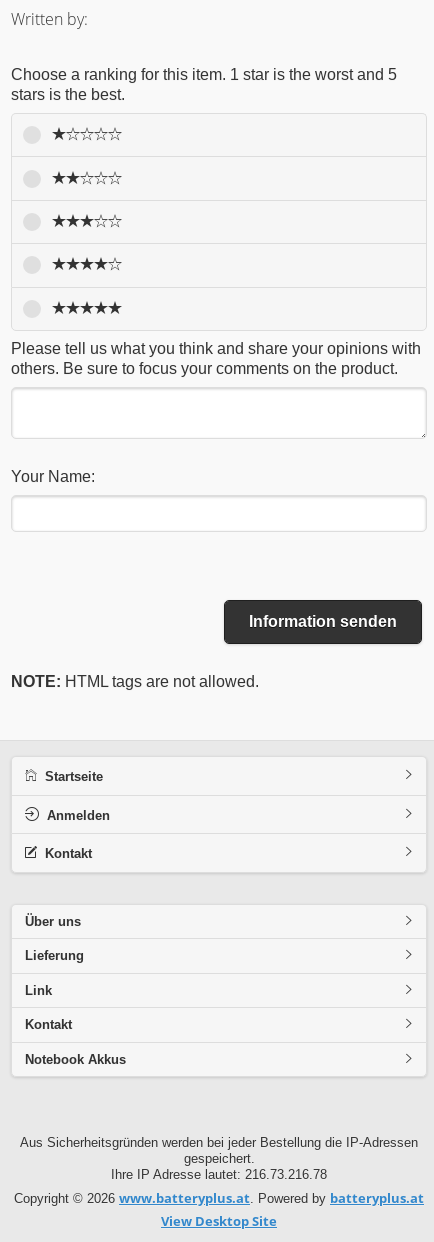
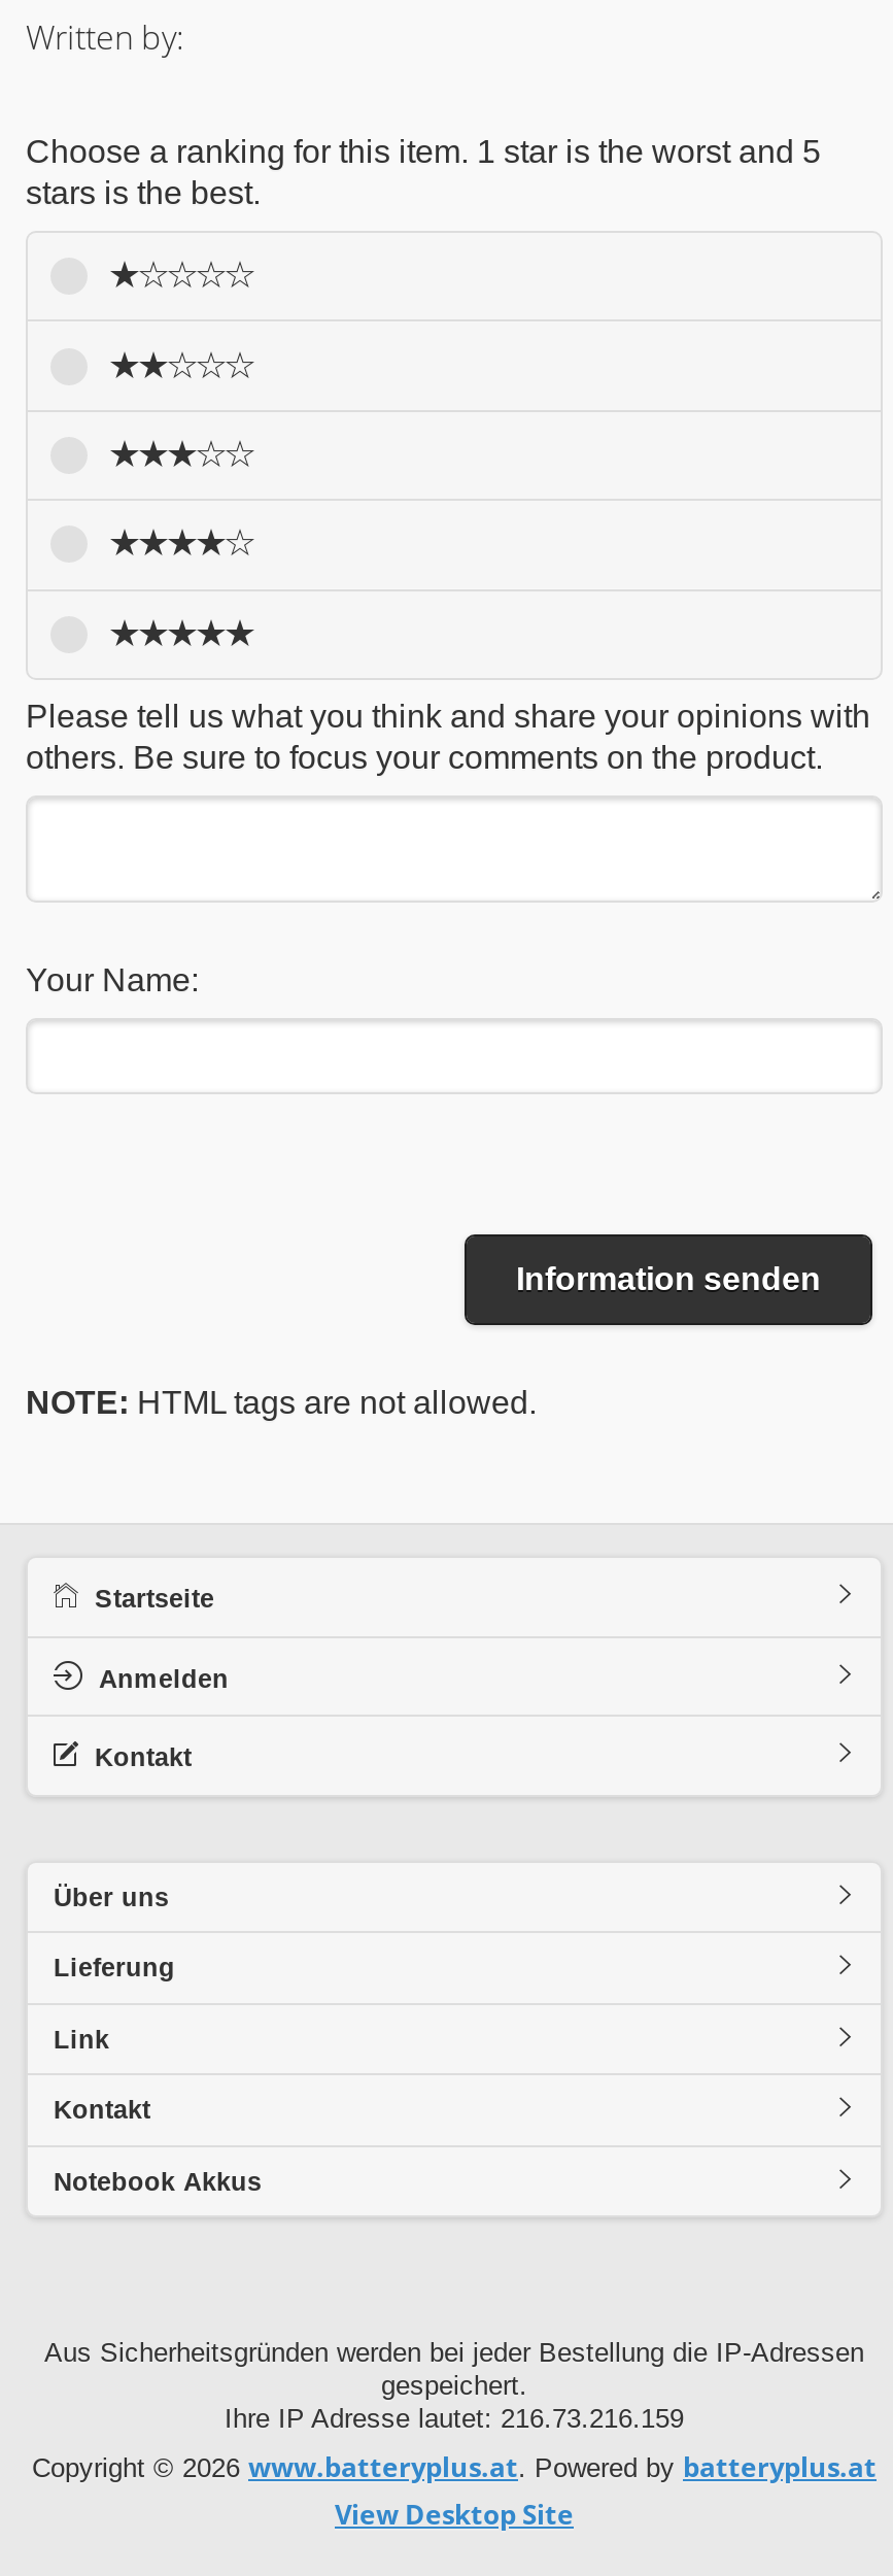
- Ihre IP Adresse lautet: 216.73.216.78
+ Ihre IP Adresse lautet: 216.73.216.159
